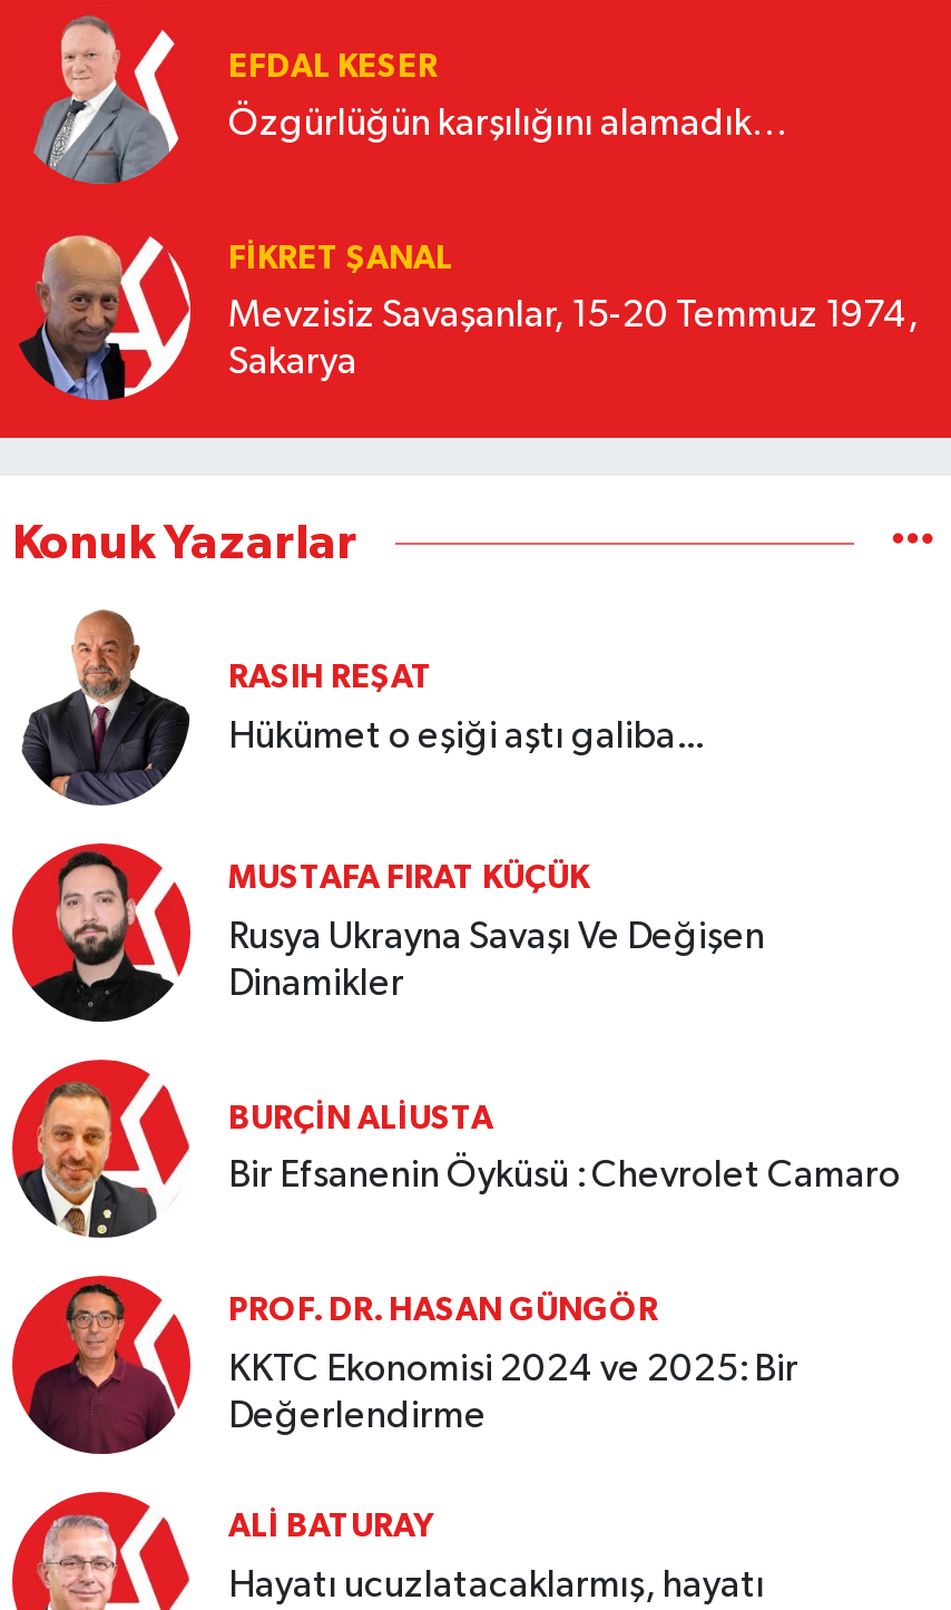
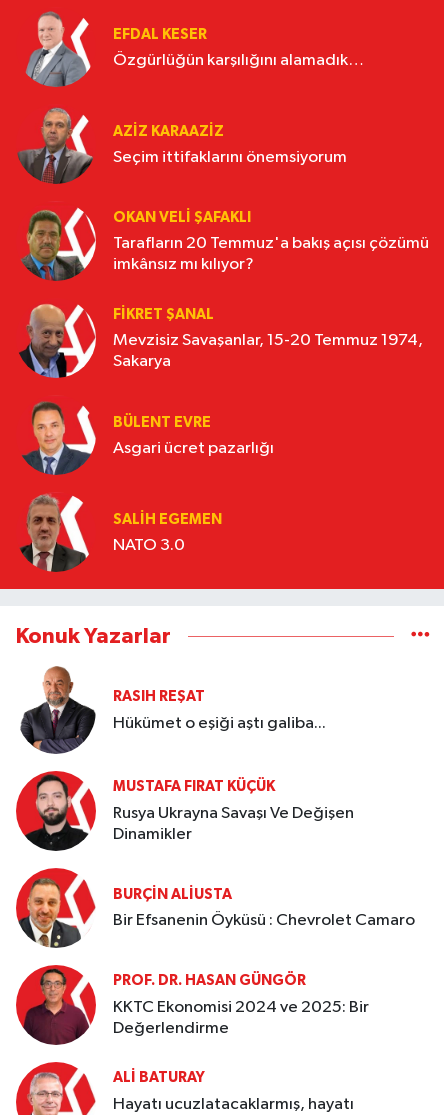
+ [image]
+ AZIZ KARAAZIZ
+ Seçim ittifaklarını önemsiyorum

+ [image]
+ OKAN VELI ŞAFAKLI
+ Tarafların 20 Temmuz'a bakış açısı çözümü
+ imkânsız mı kılıyor?

+ [image]
+ BÜLENT EVRE
+ Asgari ücret pazarlığı

+ [image]
+ SALIH EGEMEN
+ NATO 3.0
